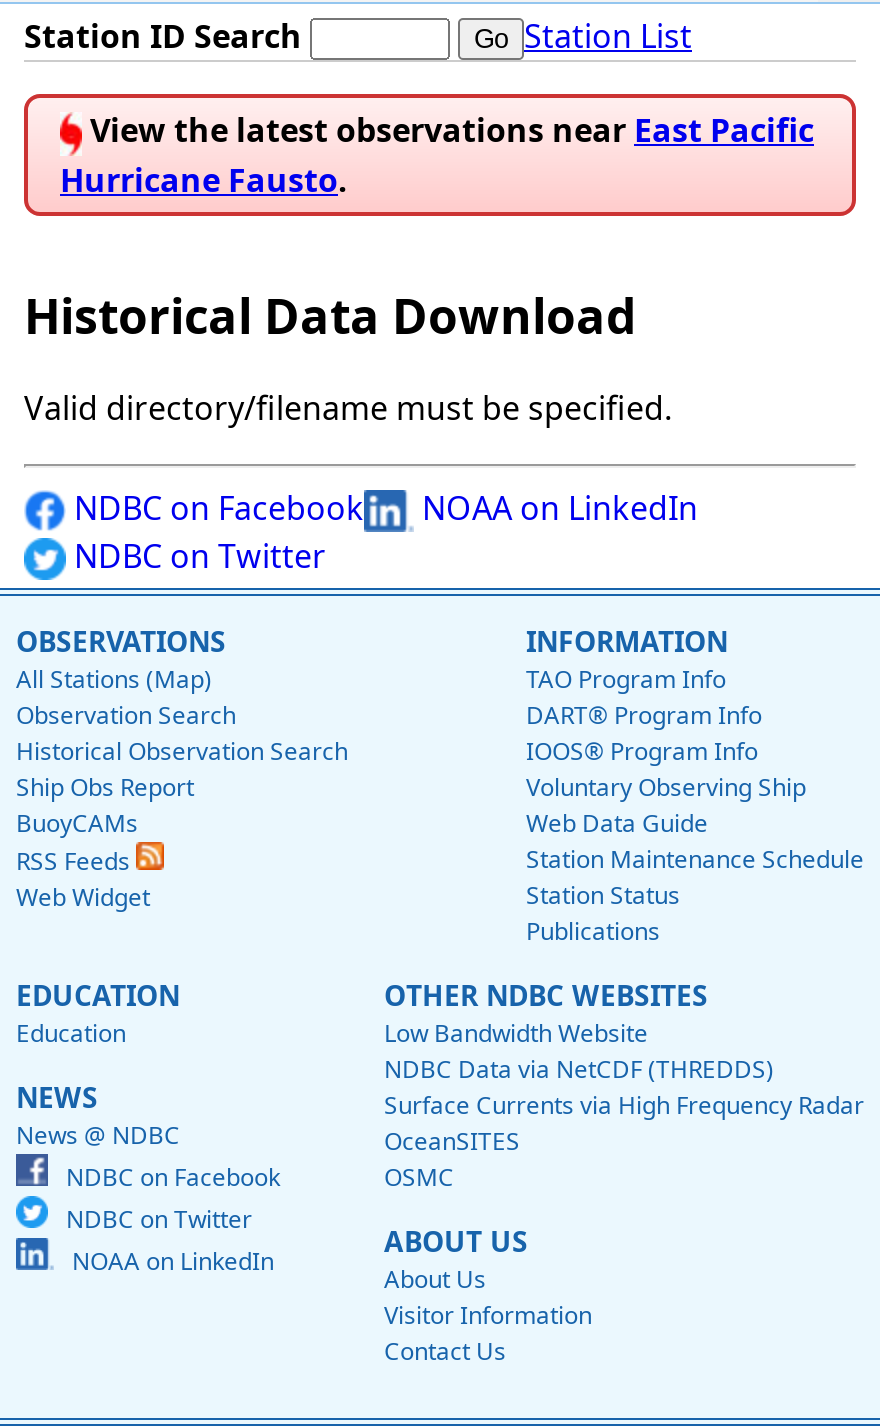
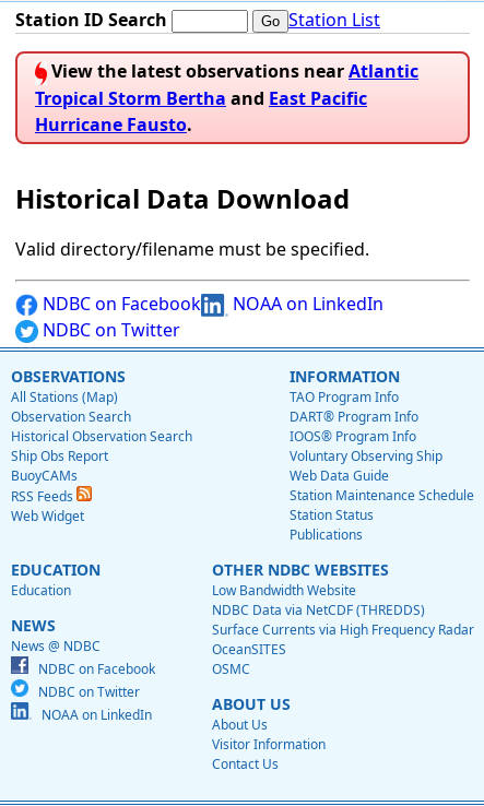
- View the latest observations near East Pacific
+ View the latest observations near Atlantic
+ Tropical Storm Bertha and East Pacific
